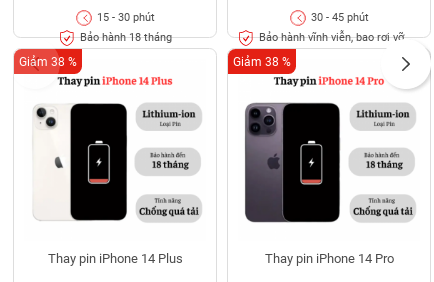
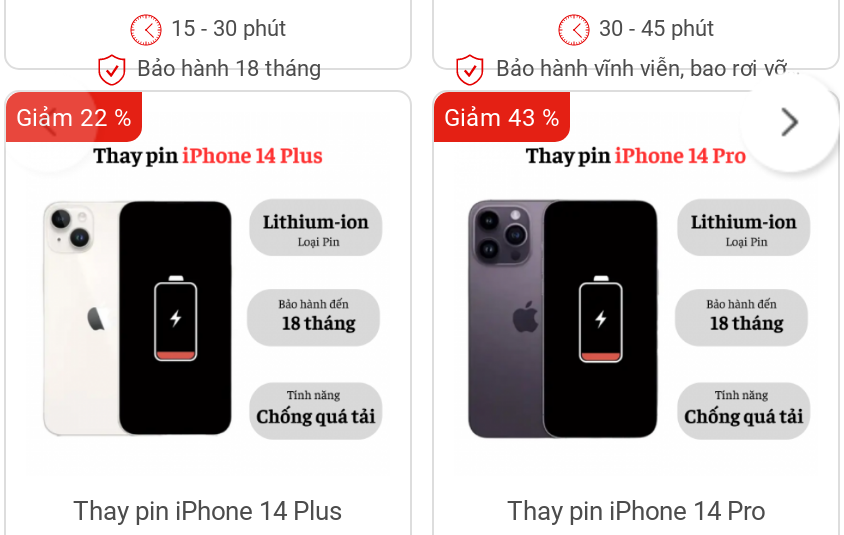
- Giảm 38 %
+ Giảm 22 %

- Giảm 38 %
+ Giảm 43 %
